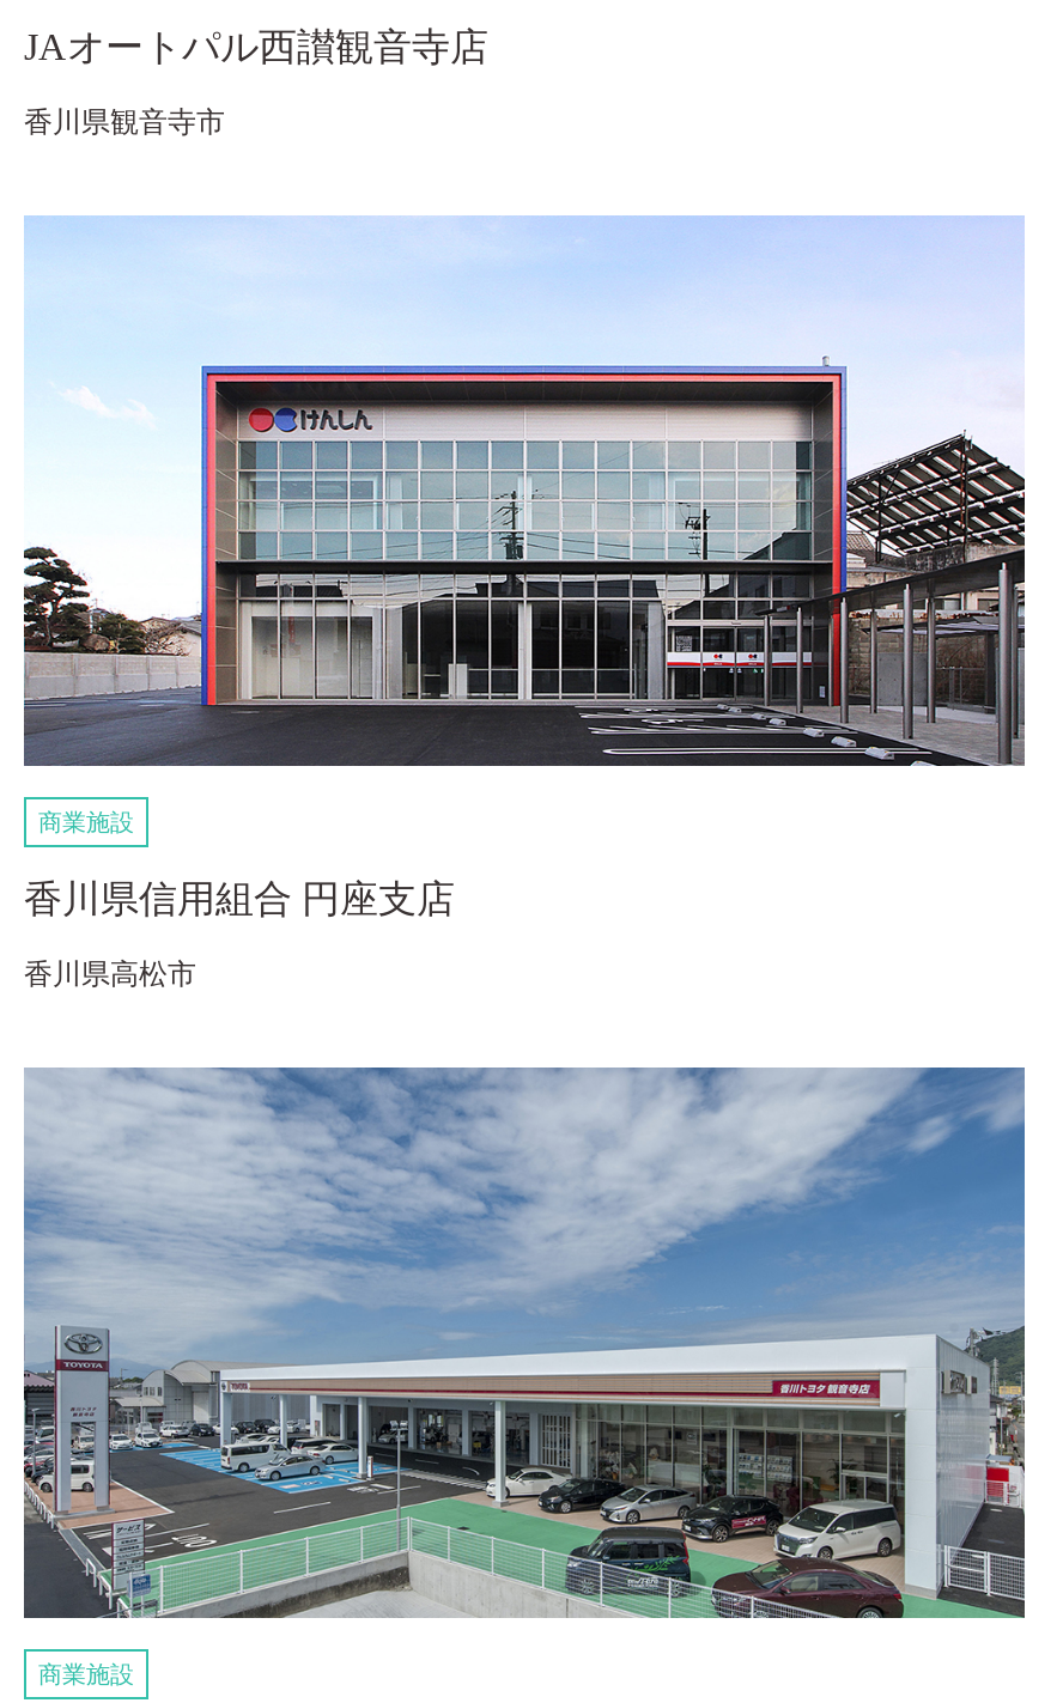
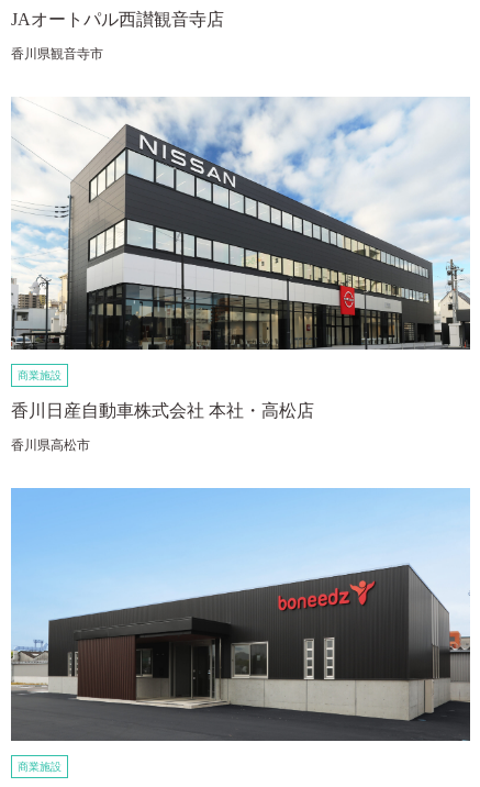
- [image]
+ [image]

- 香川県信用組合 円座支店
+ 香川日産自動車株式会社 本社・高松店

- [image]
+ [image]
